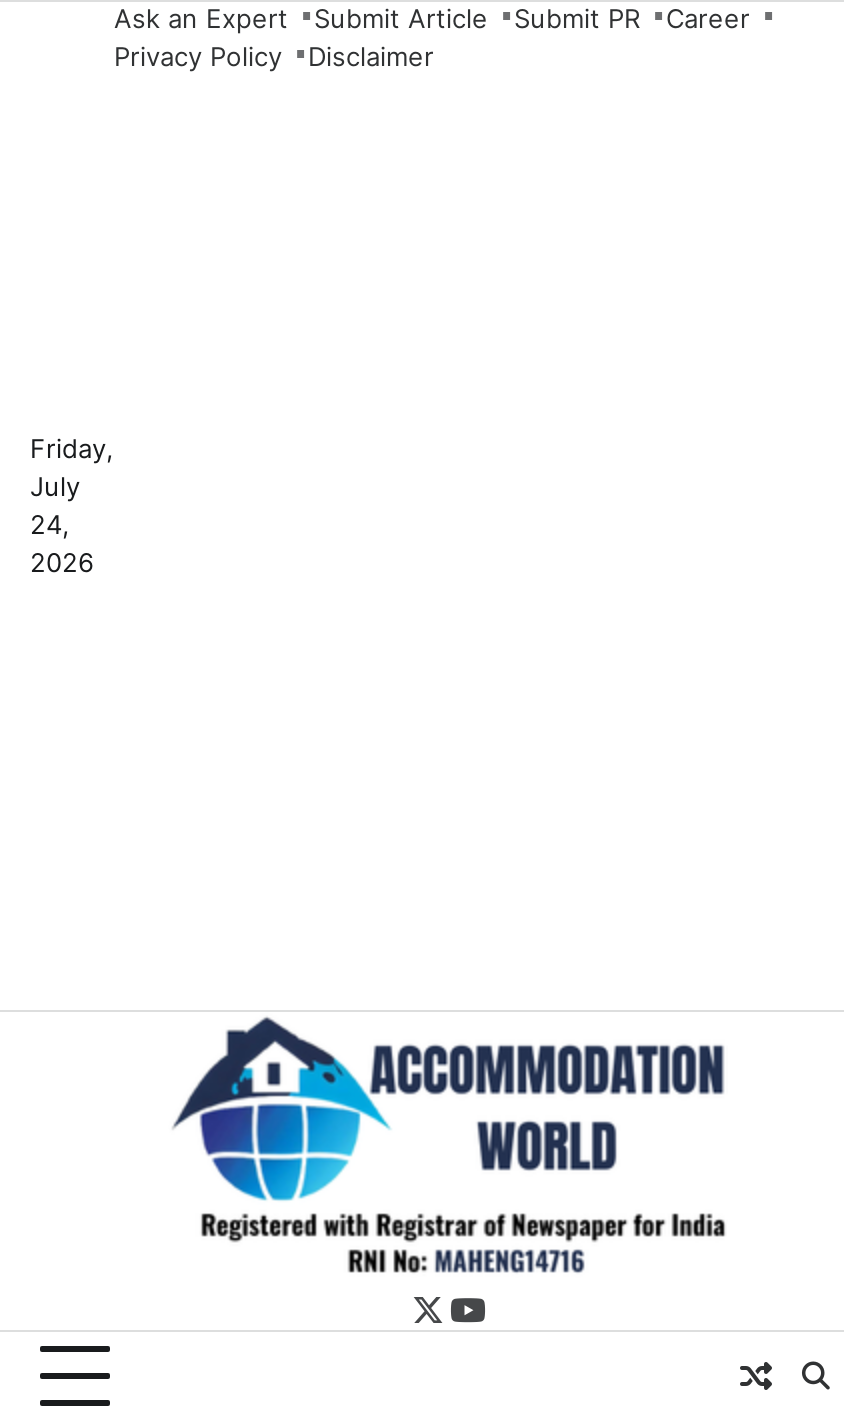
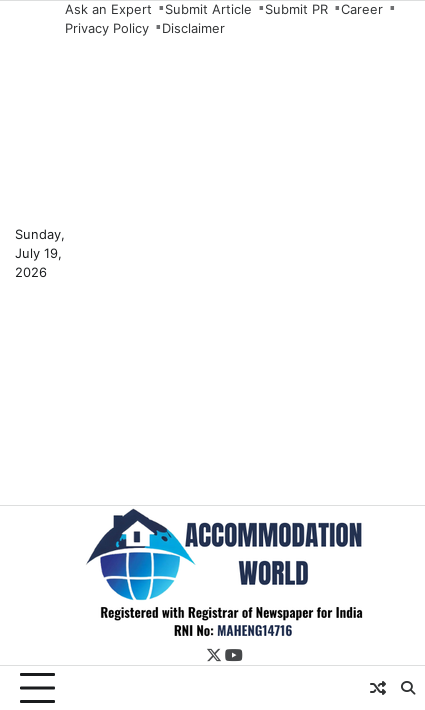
- Friday,
- July
- 24,
+ Sunday,
+ July 19,
